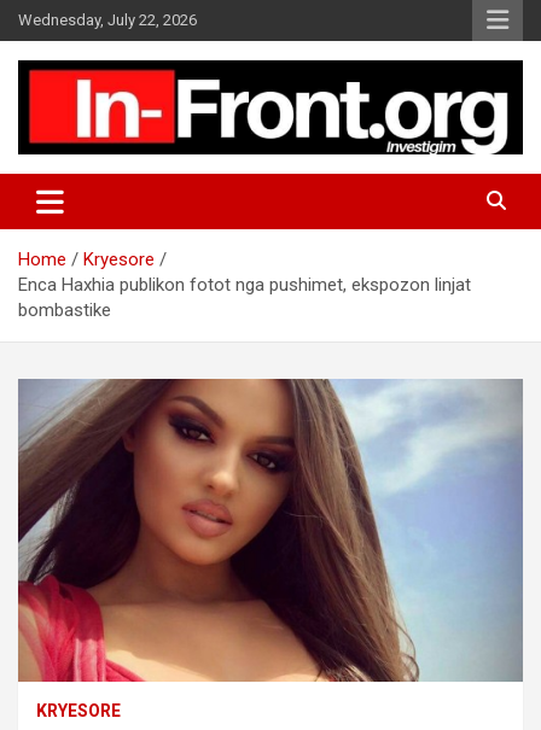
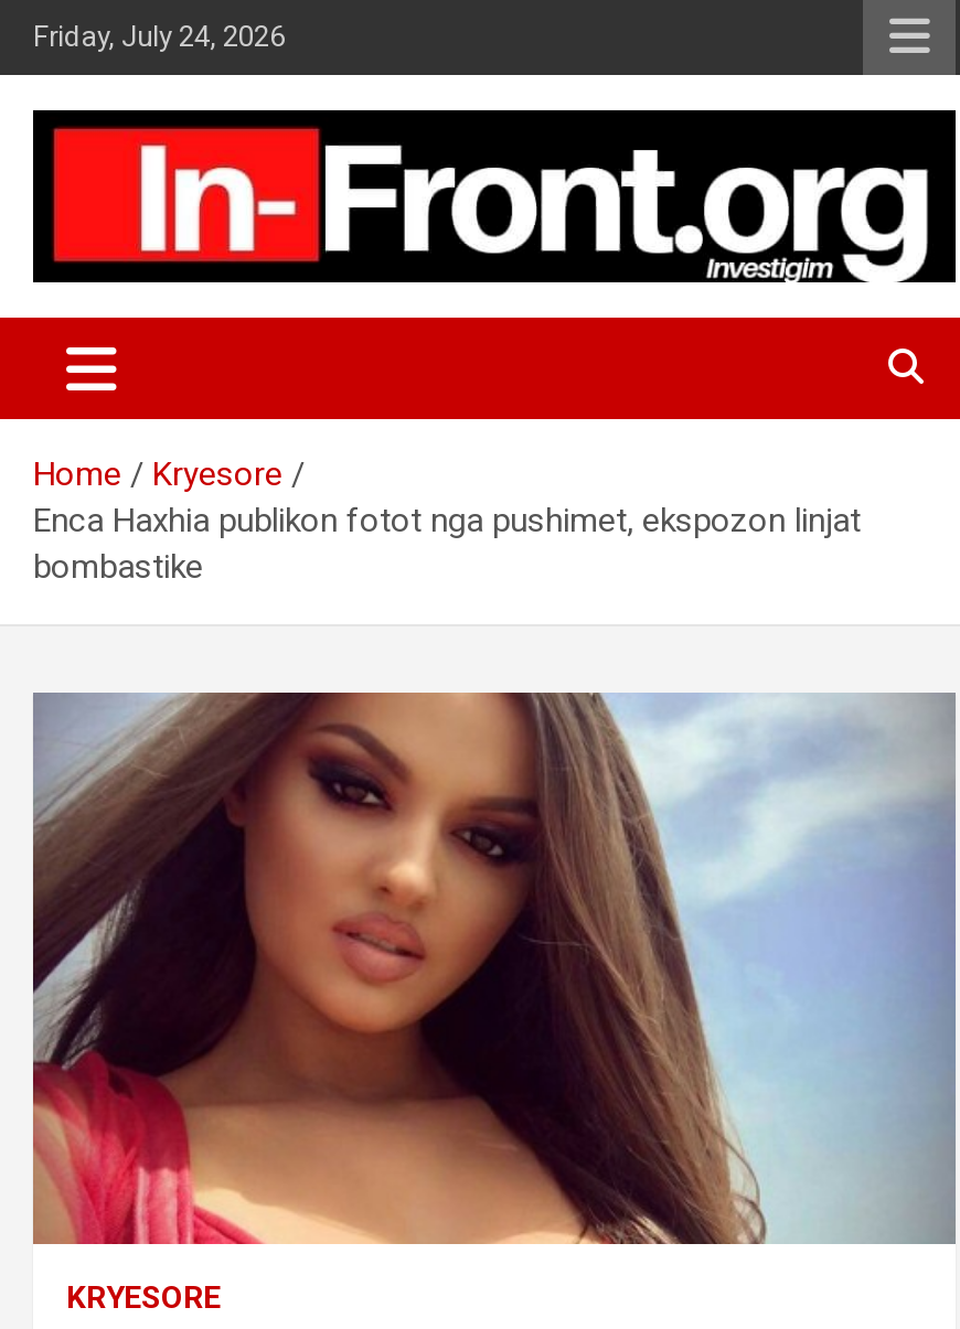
- Wednesday, July 22, 2026
+ Friday, July 24, 2026
